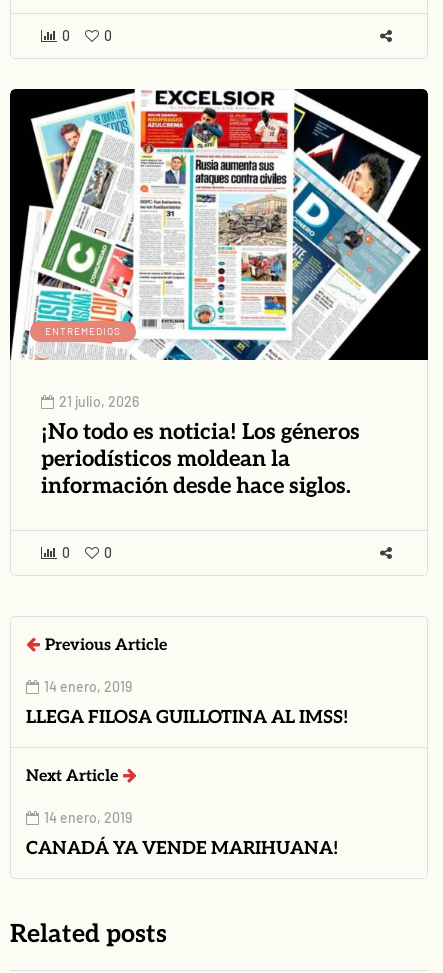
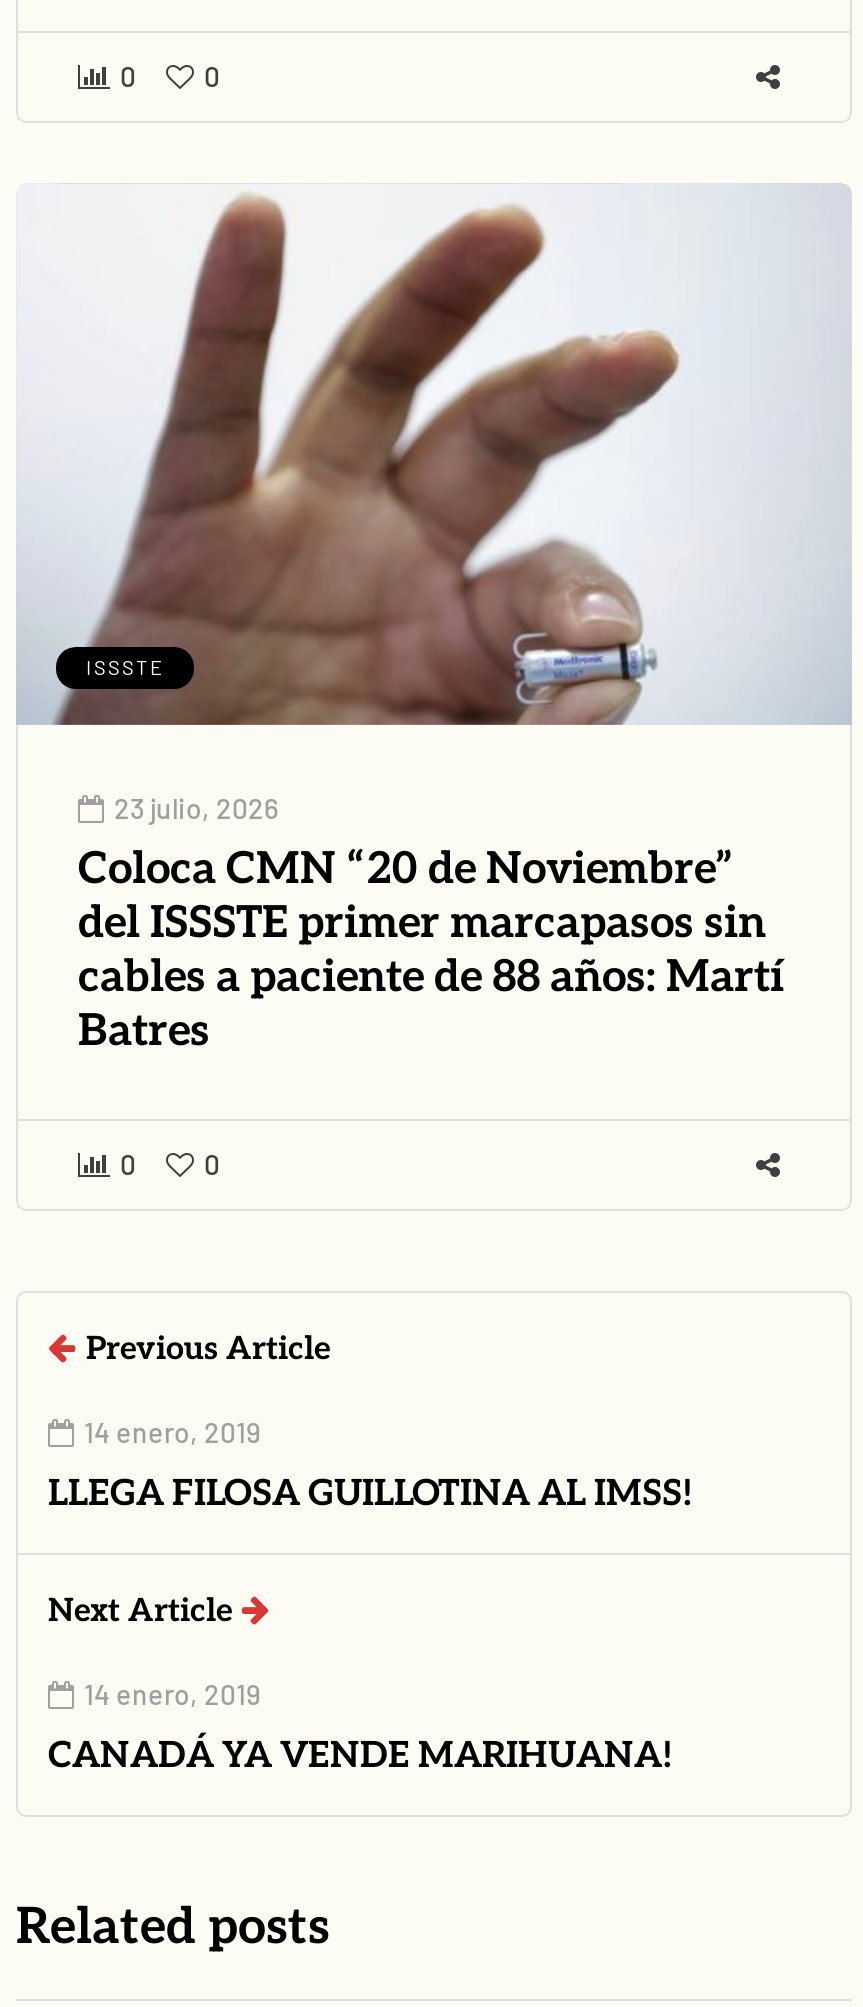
- [image]
- ENTREMEDIOS
+ [image]
+ ISSSTE

- 21 julio, 2026
- ¡No todo es noticia! Los géneros
- periodísticos moldean la
- información desde hace siglos.
+ 23 julio, 2026
+ Coloca CMN “20 de Noviembre”
+ del ISSSTE primer marcapasos sin
+ cables a paciente de 88 años: Martí
+ Batres
